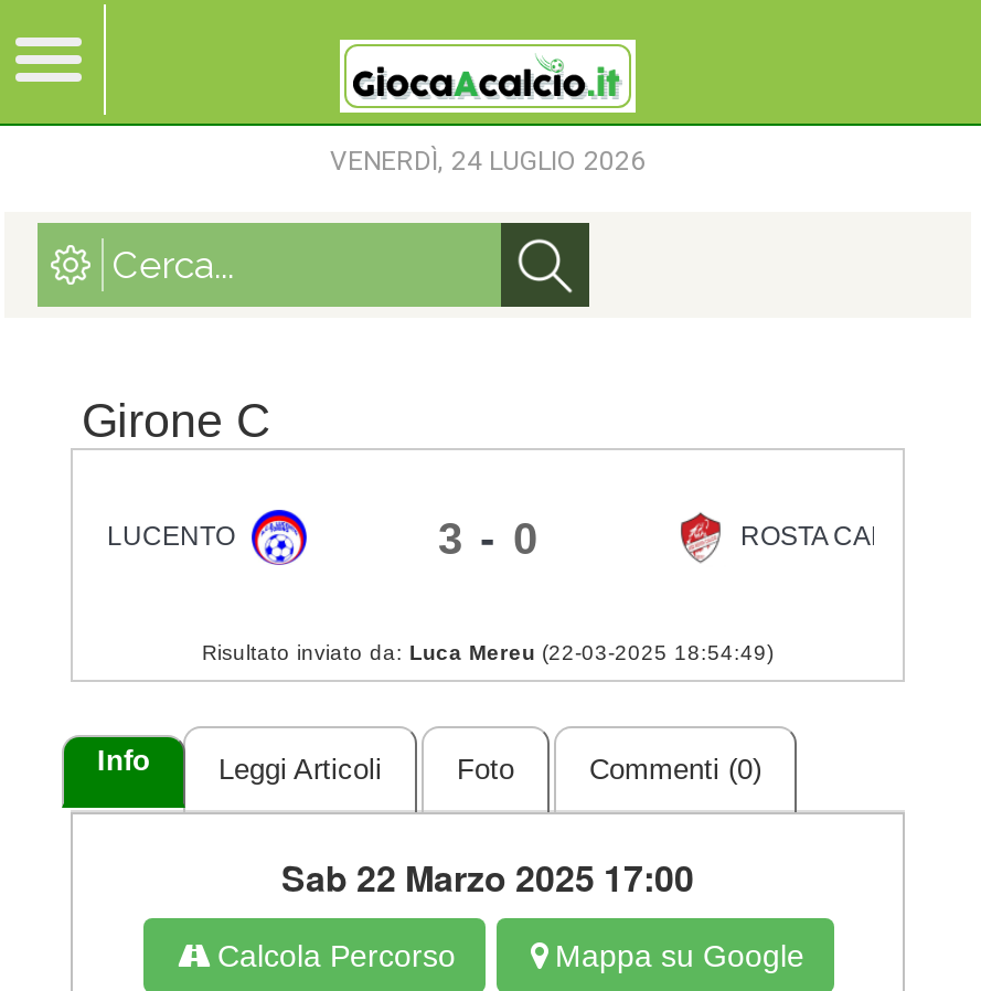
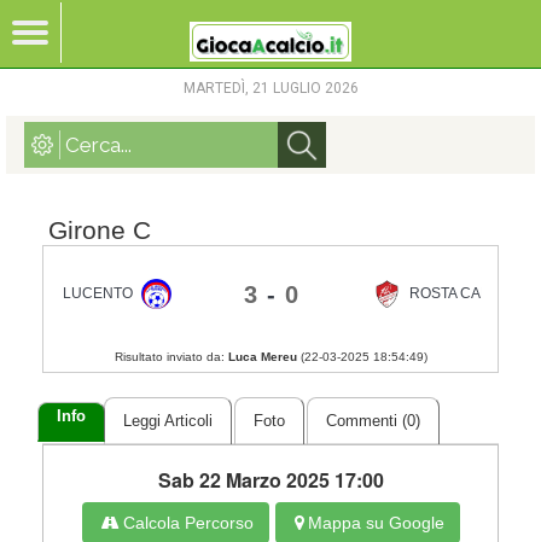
- VENERDÌ, 24 LUGLIO 2026
+ MARTEDÌ, 21 LUGLIO 2026
